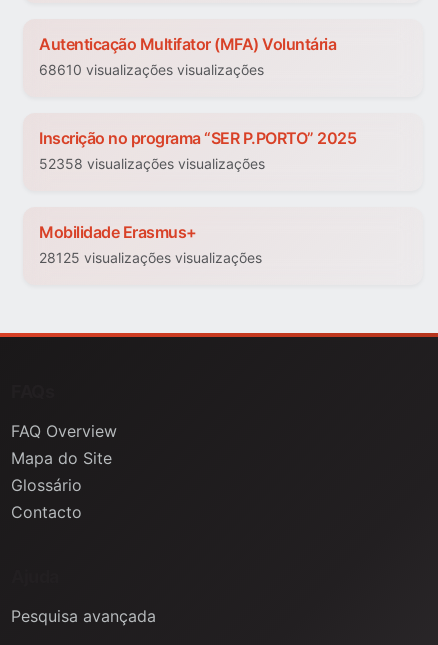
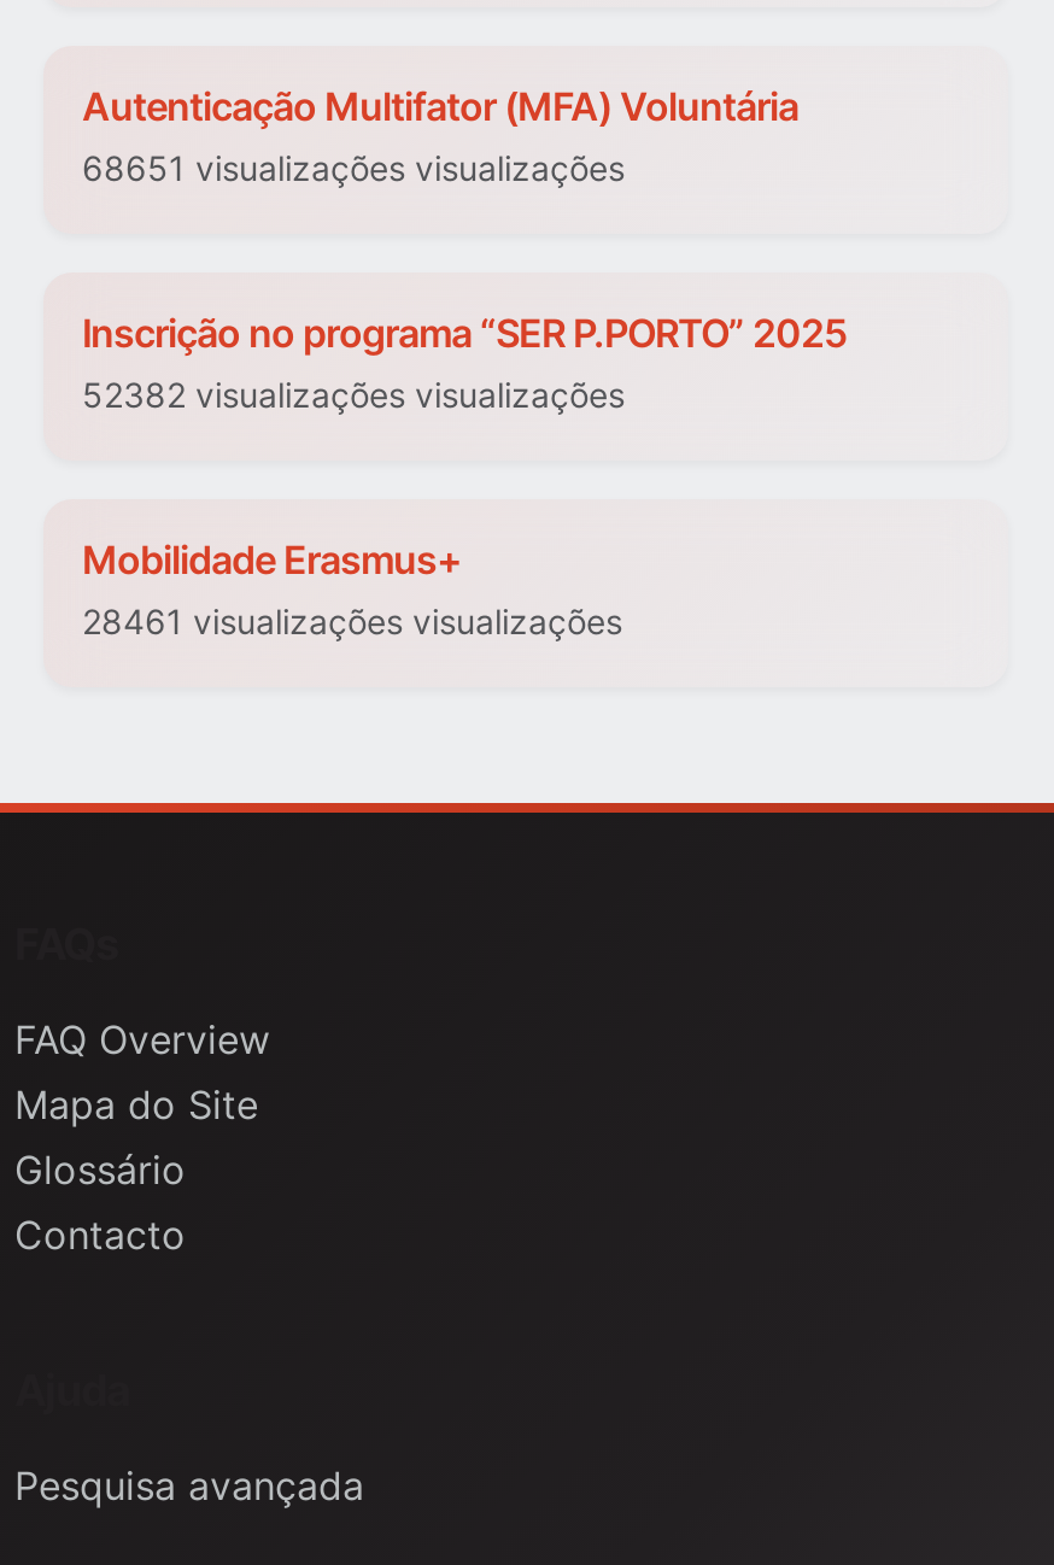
- 68610 visualizações visualizações
+ 68651 visualizações visualizações

- 52358 visualizações visualizações
+ 52382 visualizações visualizações

- 28125 visualizações visualizações
+ 28461 visualizações visualizações
